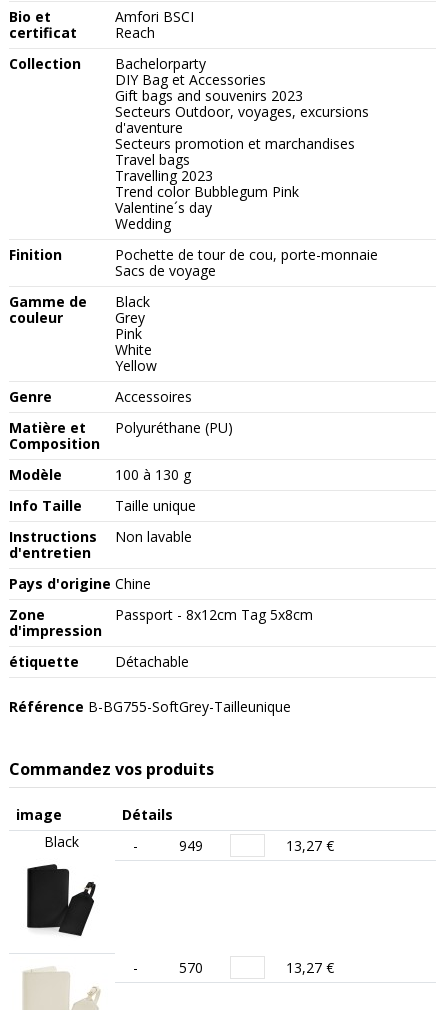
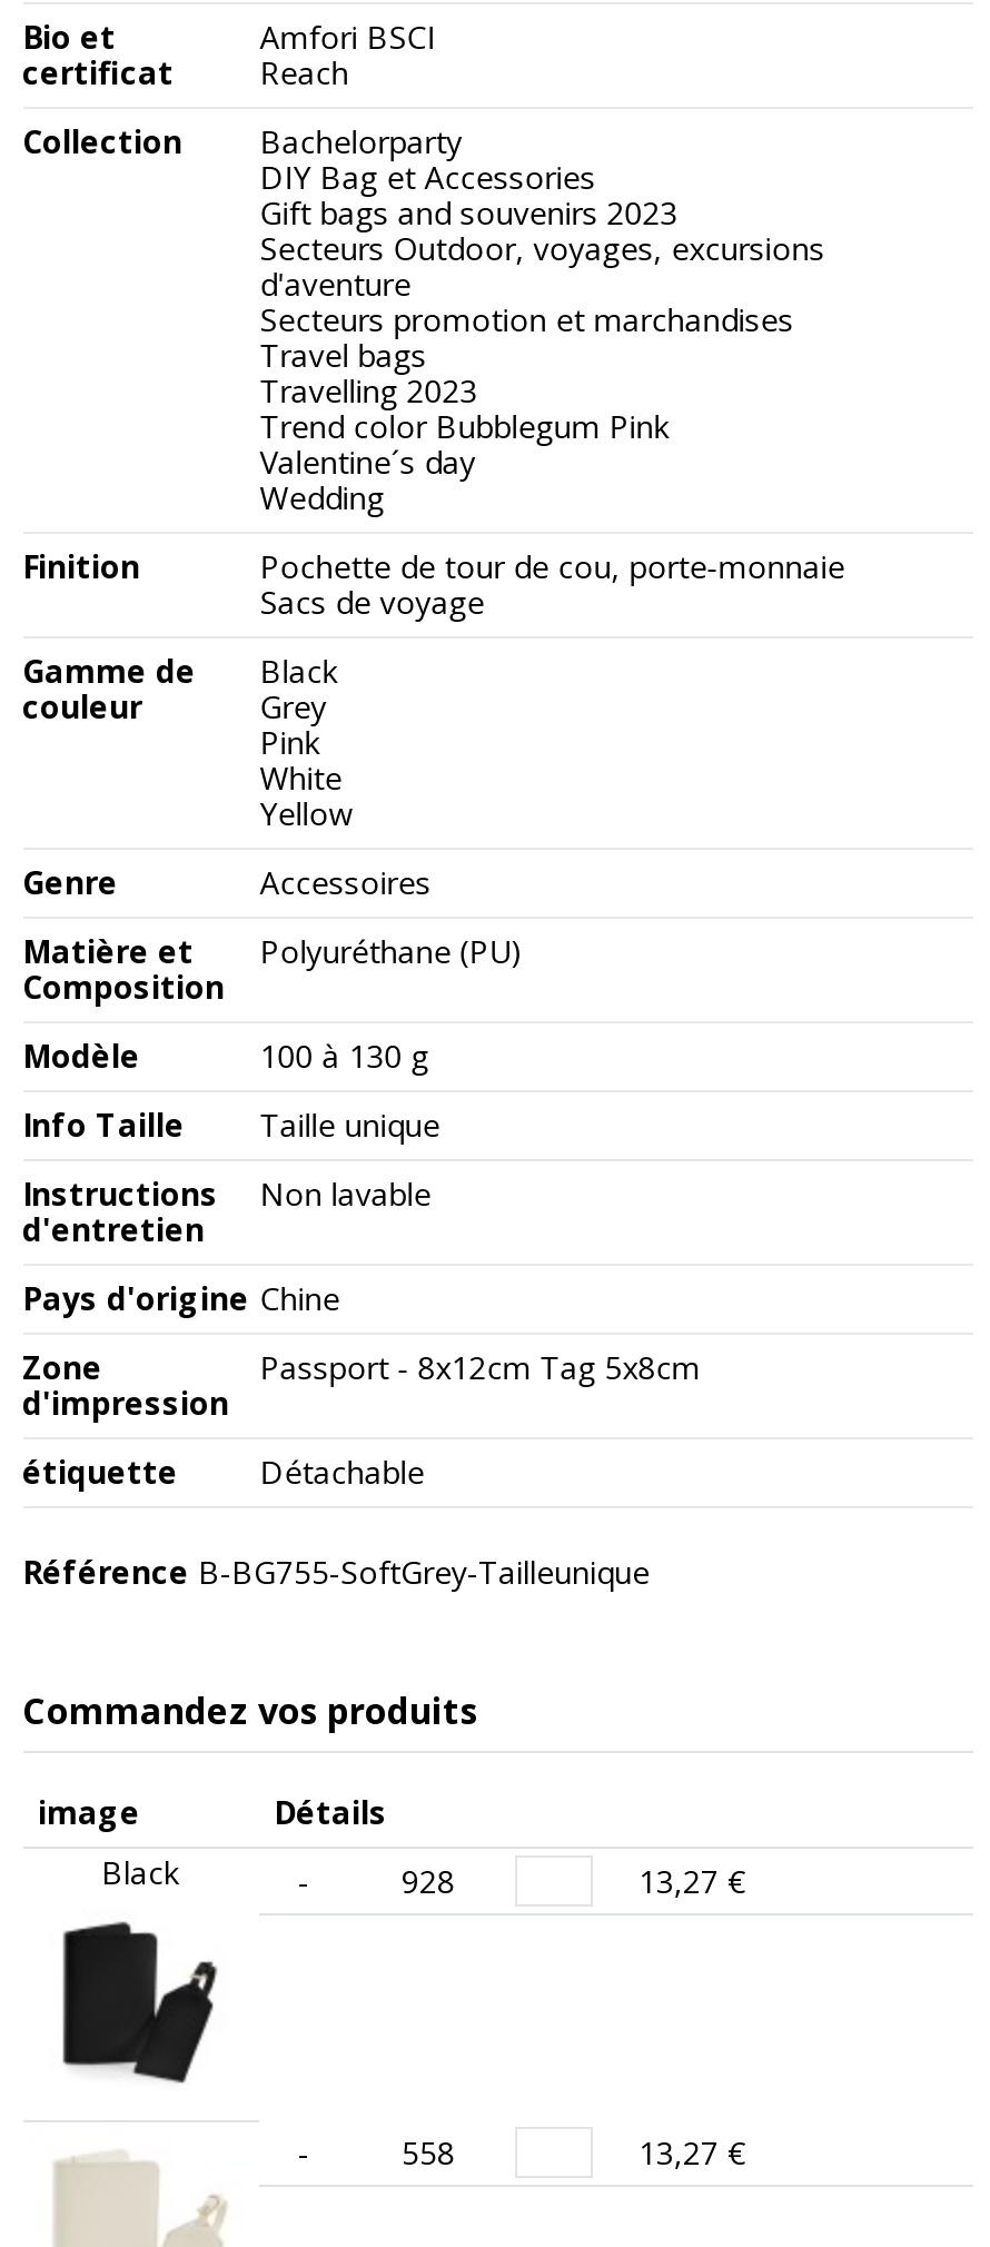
- 949
+ 928

- 570
+ 558
